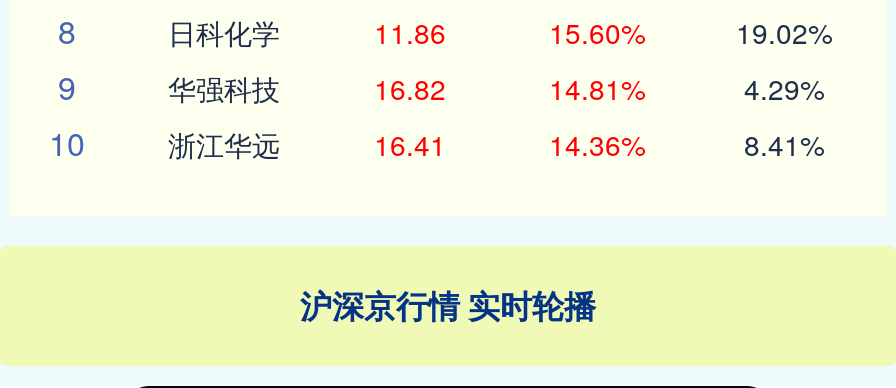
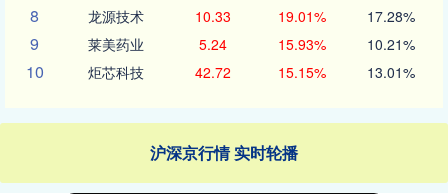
- 日科化学
- 11.86
- 15.60%
- 19.02%
+ 龙源技术
+ 10.33
+ 19.01%
+ 17.28%

- 华强科技
- 16.82
- 14.81%
- 4.29%
+ 莱美药业
+ 5.24
+ 15.93%
+ 10.21%

- 浙江华远
- 16.41
- 14.36%
- 8.41%
+ 炬芯科技
+ 42.72
+ 15.15%
+ 13.01%
